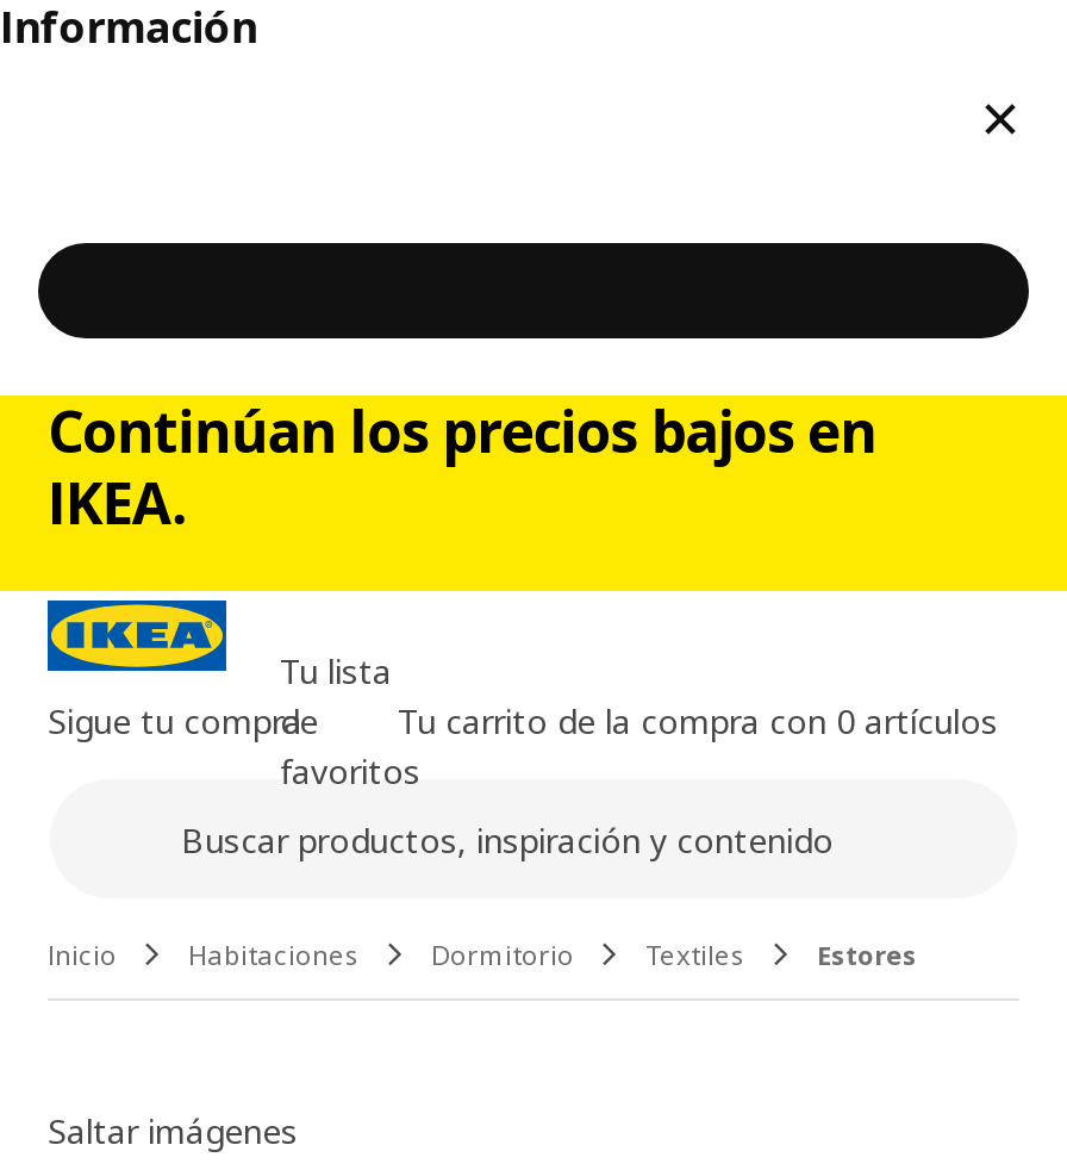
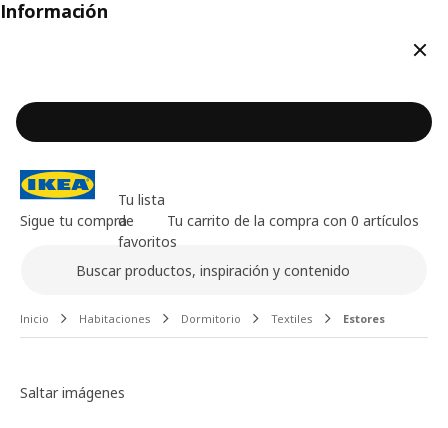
- Continúan los precios bajos en
- IKEA.
